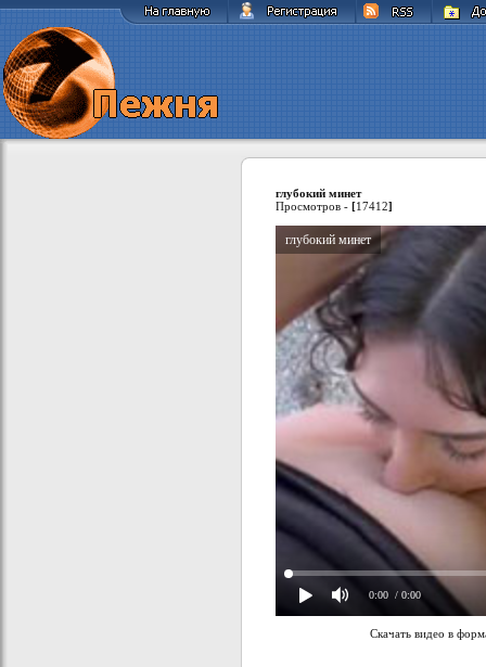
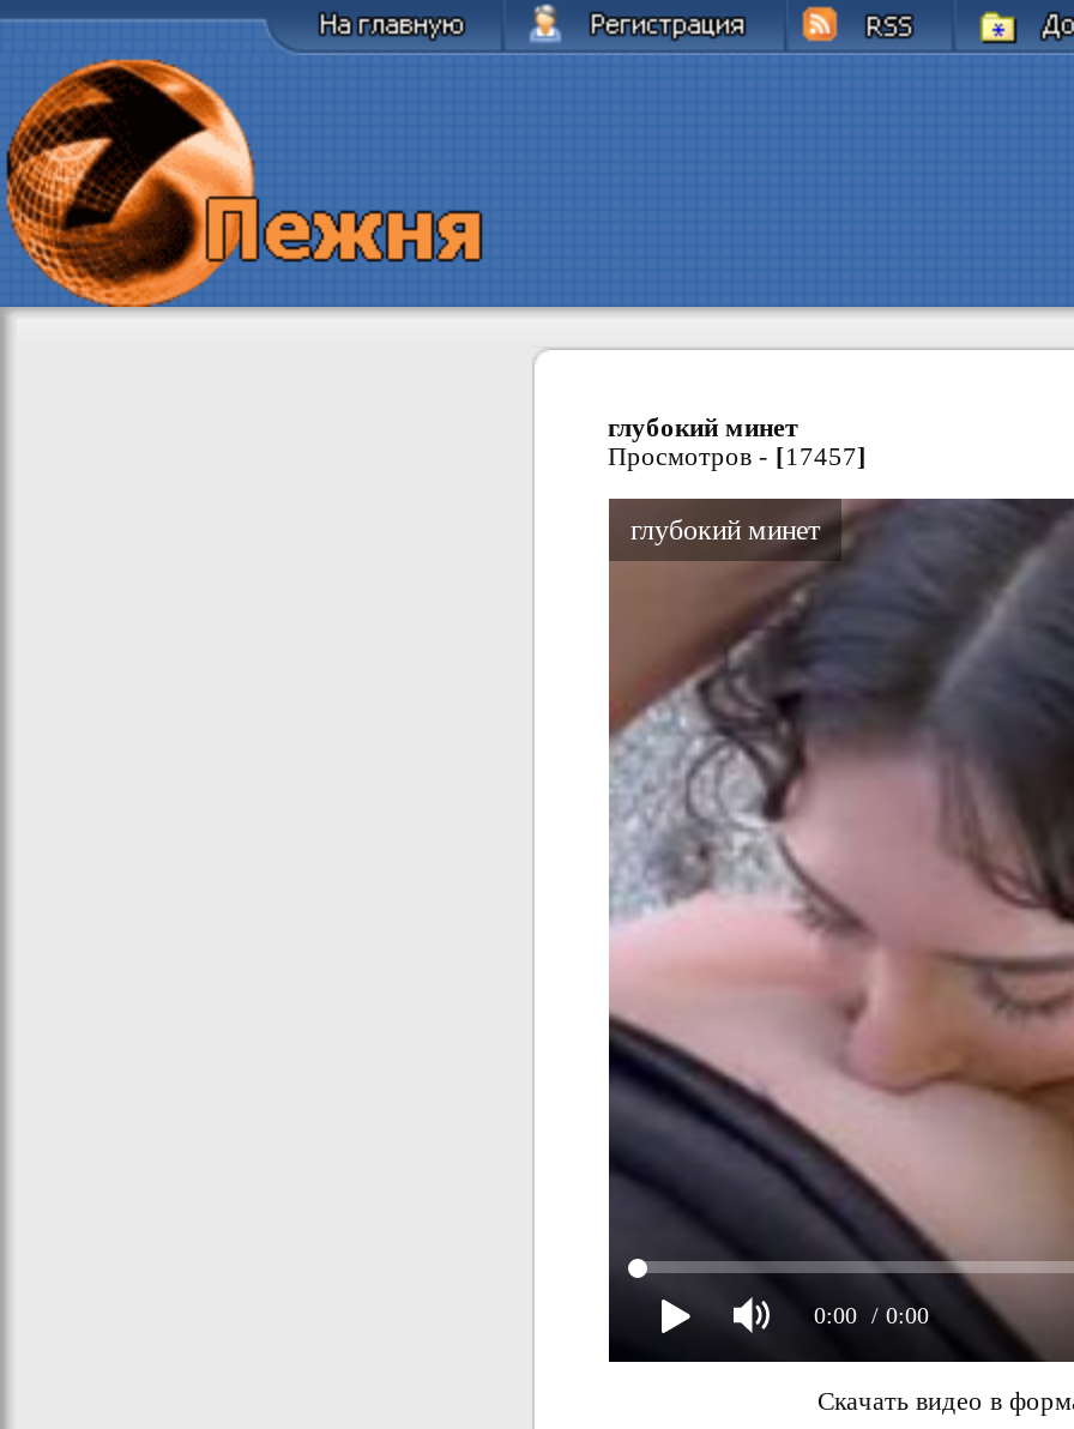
- Просмотров - [17412]
+ Просмотров - [17457]
